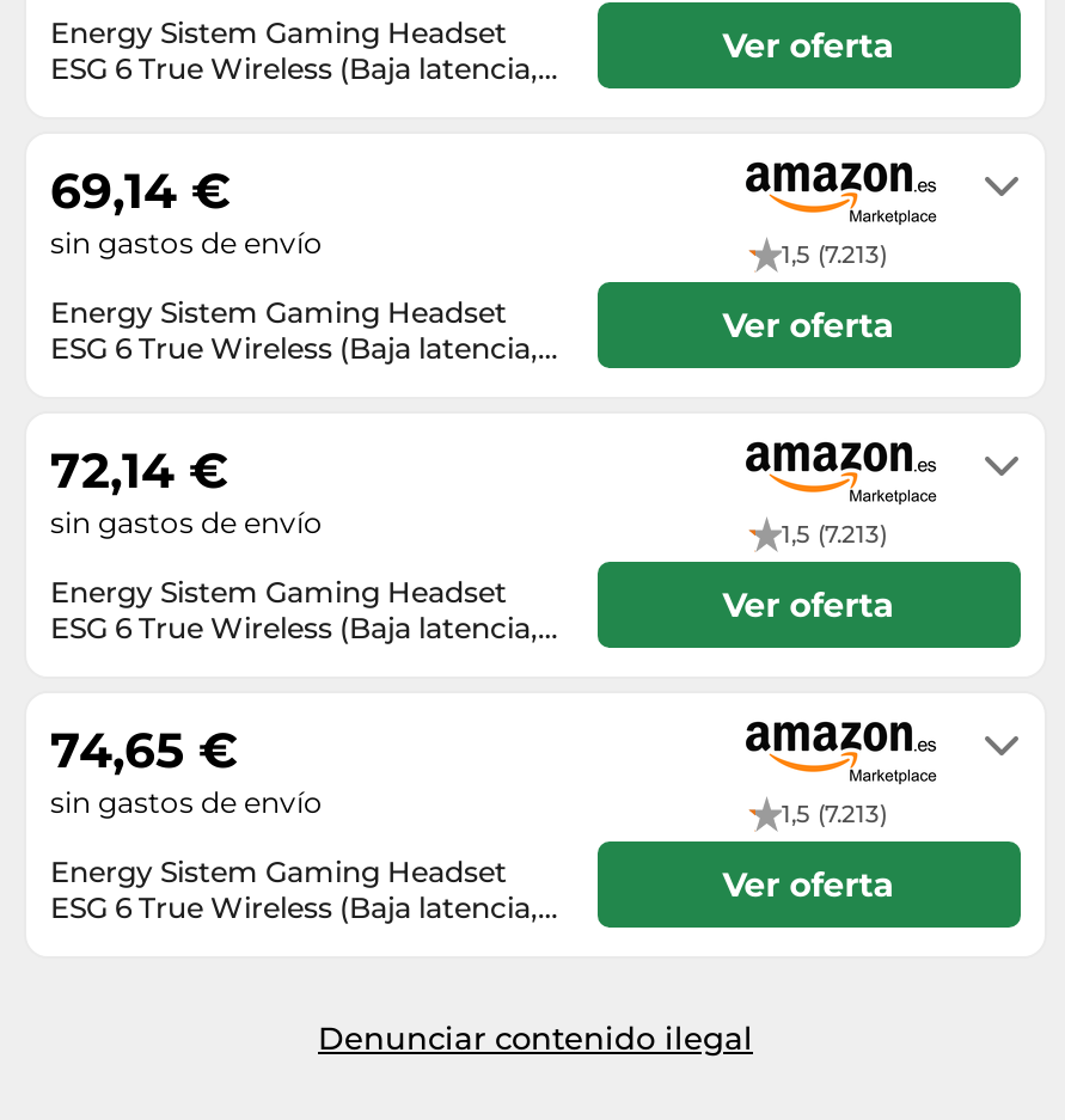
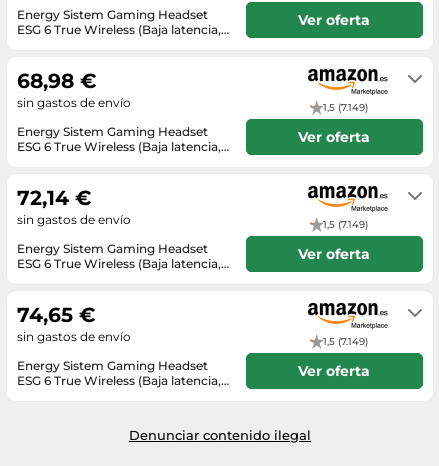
- 69,14 €
+ 68,98 €

- 1,5 (7.213)
+ 1,5 (7.149)

- 1,5 (7.213)
+ 1,5 (7.149)

- 1,5 (7.213)
+ 1,5 (7.149)
